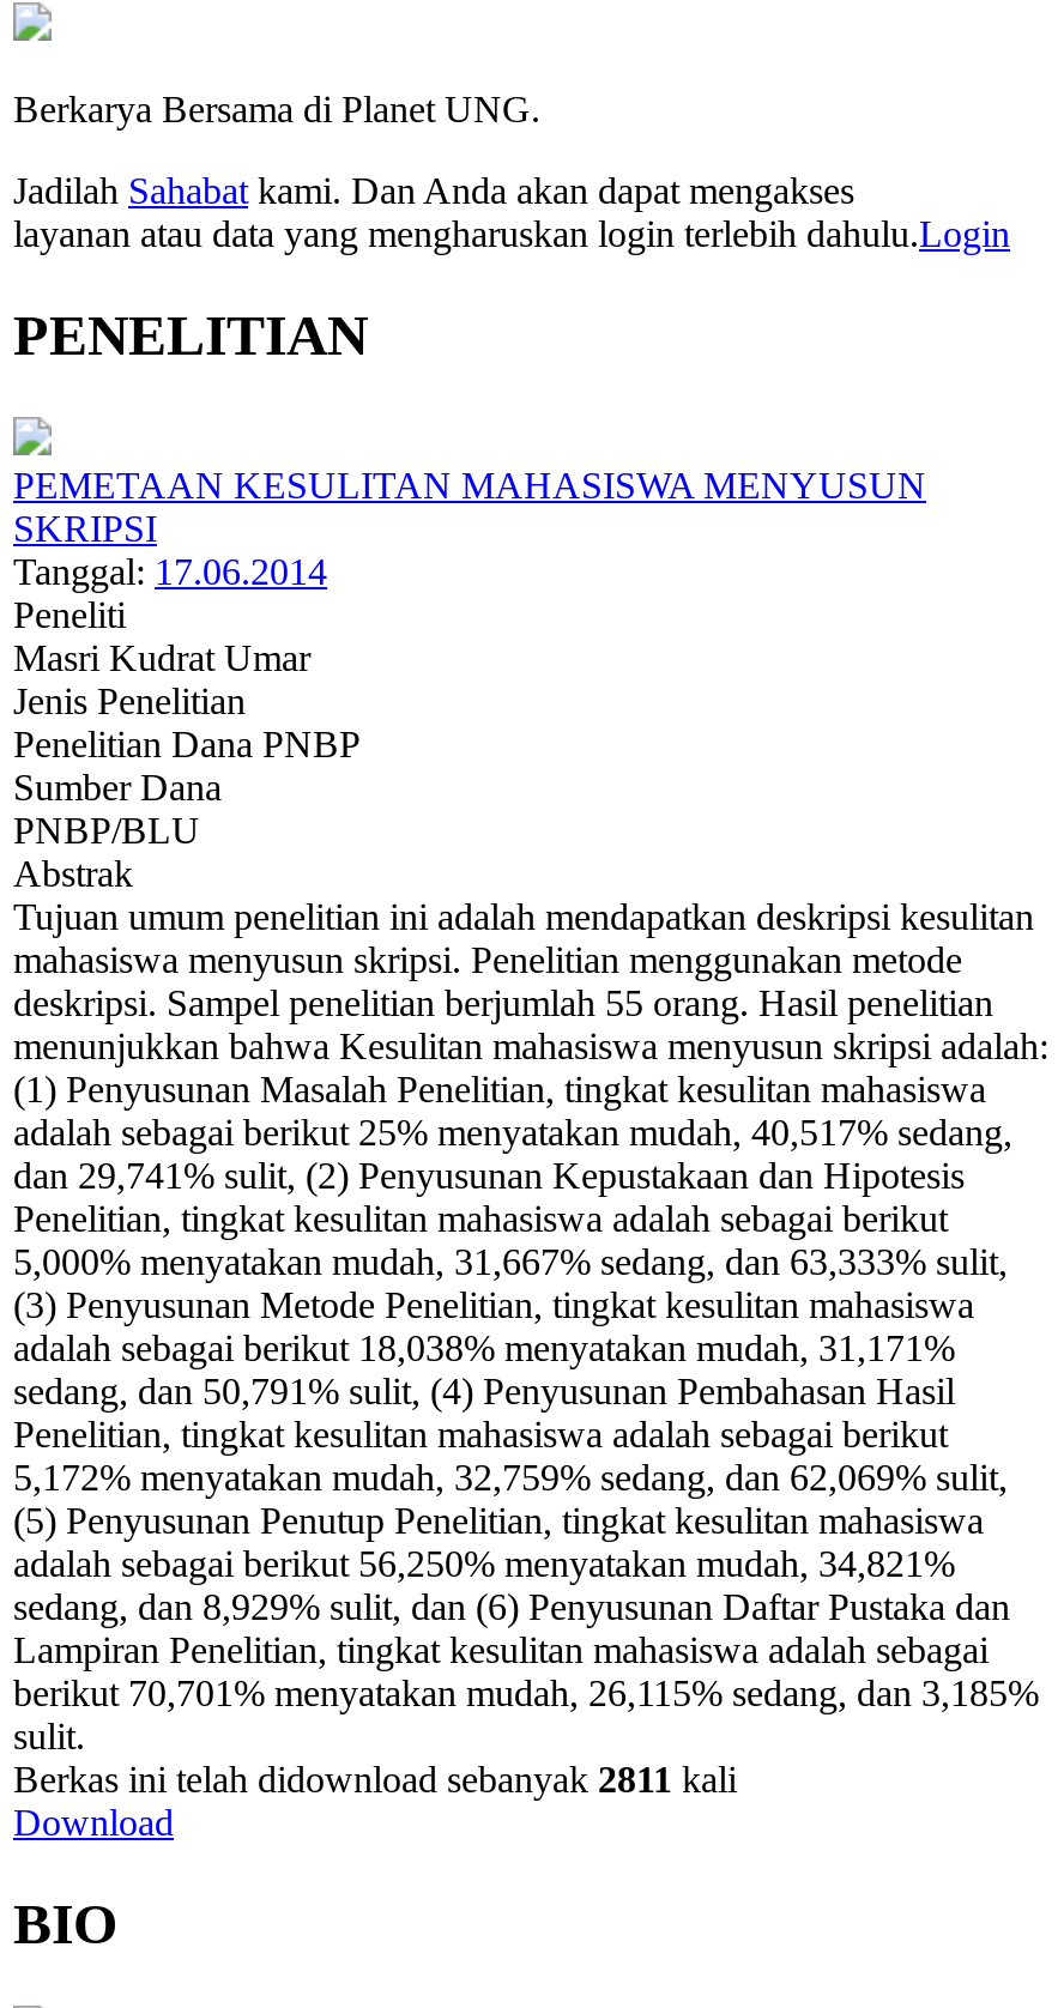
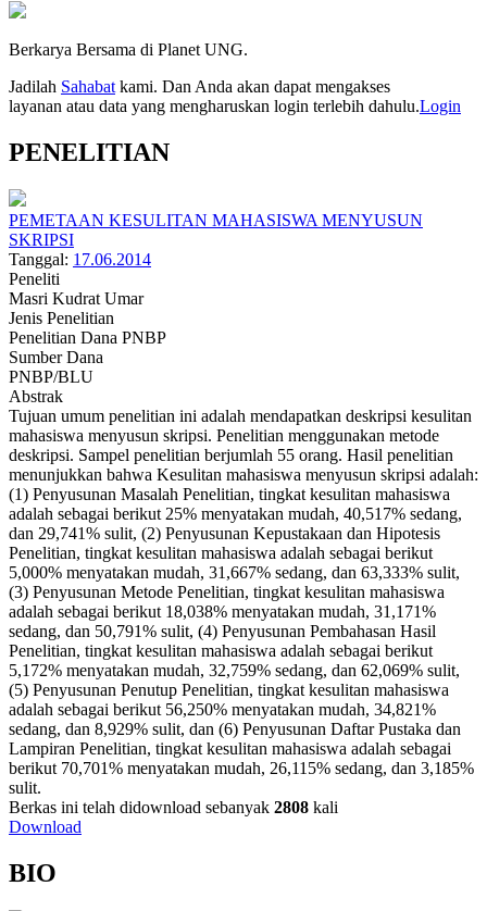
- Berkas ini telah didownload sebanyak 2811 kali
+ Berkas ini telah didownload sebanyak 2808 kali
